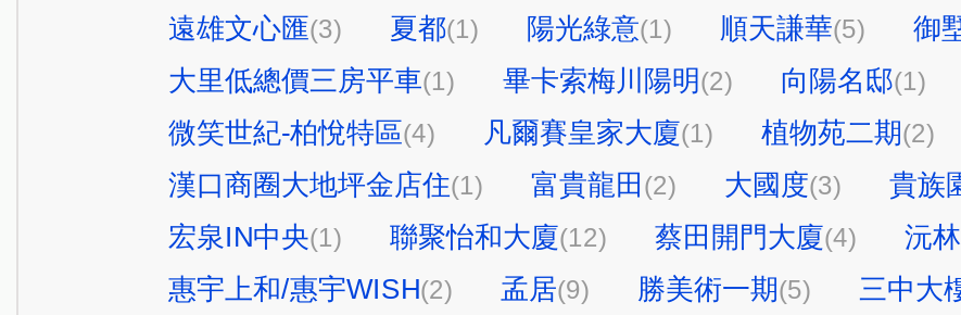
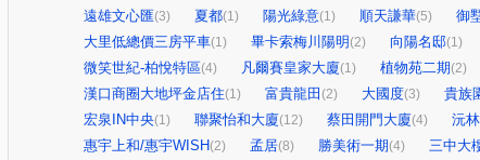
- 孟居(9)
+ 孟居(8)

- 勝美術一期(5)
+ 勝美術一期(4)
